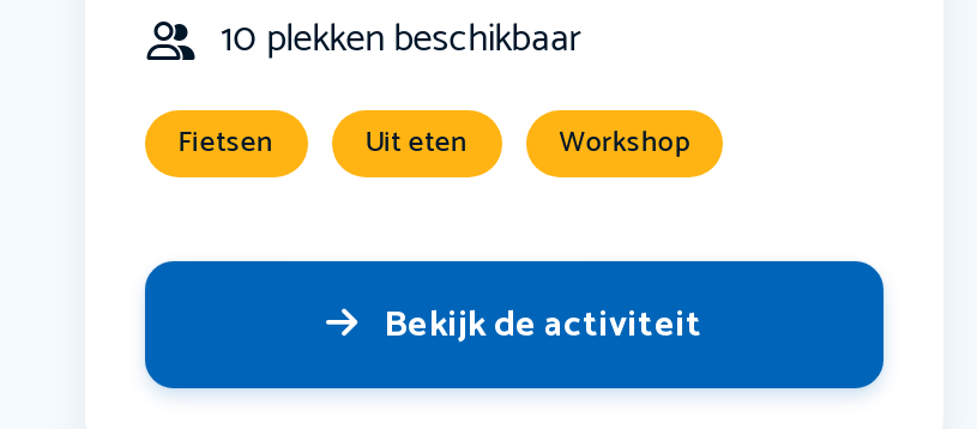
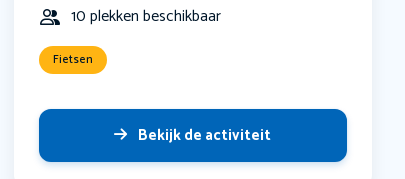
- Uit eten
- Workshop
